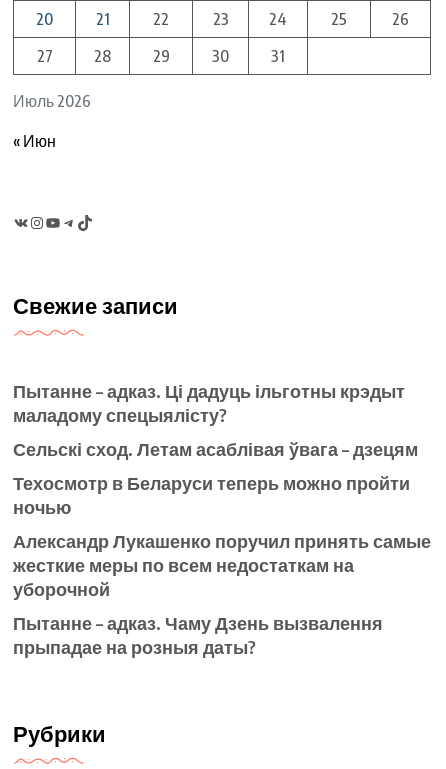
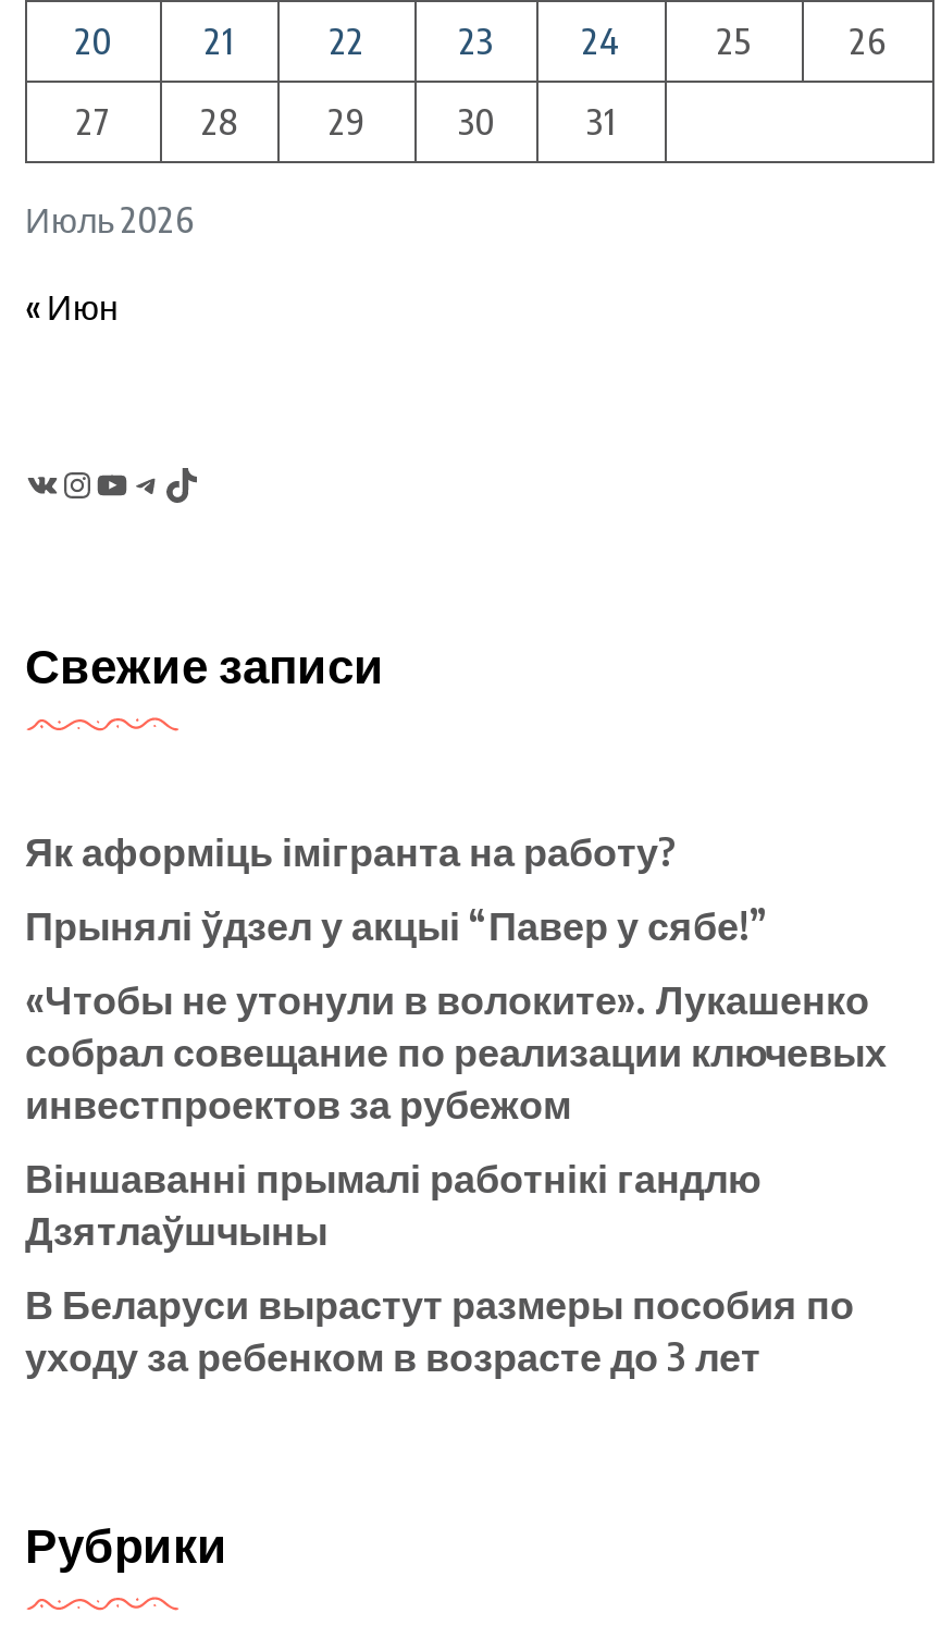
- Пытанне – адказ. Ці дадуць ільготны крэдыт
- маладому спецыялісту?
+ Як аформіць імігранта на работу?

- Сельскі сход. Летам асаблівая ўвага – дзецям
+ Прынялі ўдзел у акцыі “Павер у сябе!”

- Техосмотр в Беларуси теперь можно пройти
- ночью
+ «Чтобы не утонули в волоките». Лукашенко
+ собрал совещание по реализации ключевых
+ инвестпроектов за рубежом

- Александр Лукашенко поручил принять самые
- жесткие меры по всем недостаткам на
- уборочной
+ Віншаванні прымалі работнікі гандлю
+ Дзятлаўшчыны

- Пытанне – адказ. Чаму Дзень вызвалення
- прыпадае на розныя даты?
+ В Беларуси вырастут размеры пособия по
+ уходу за ребенком в возрасте до 3 лет
